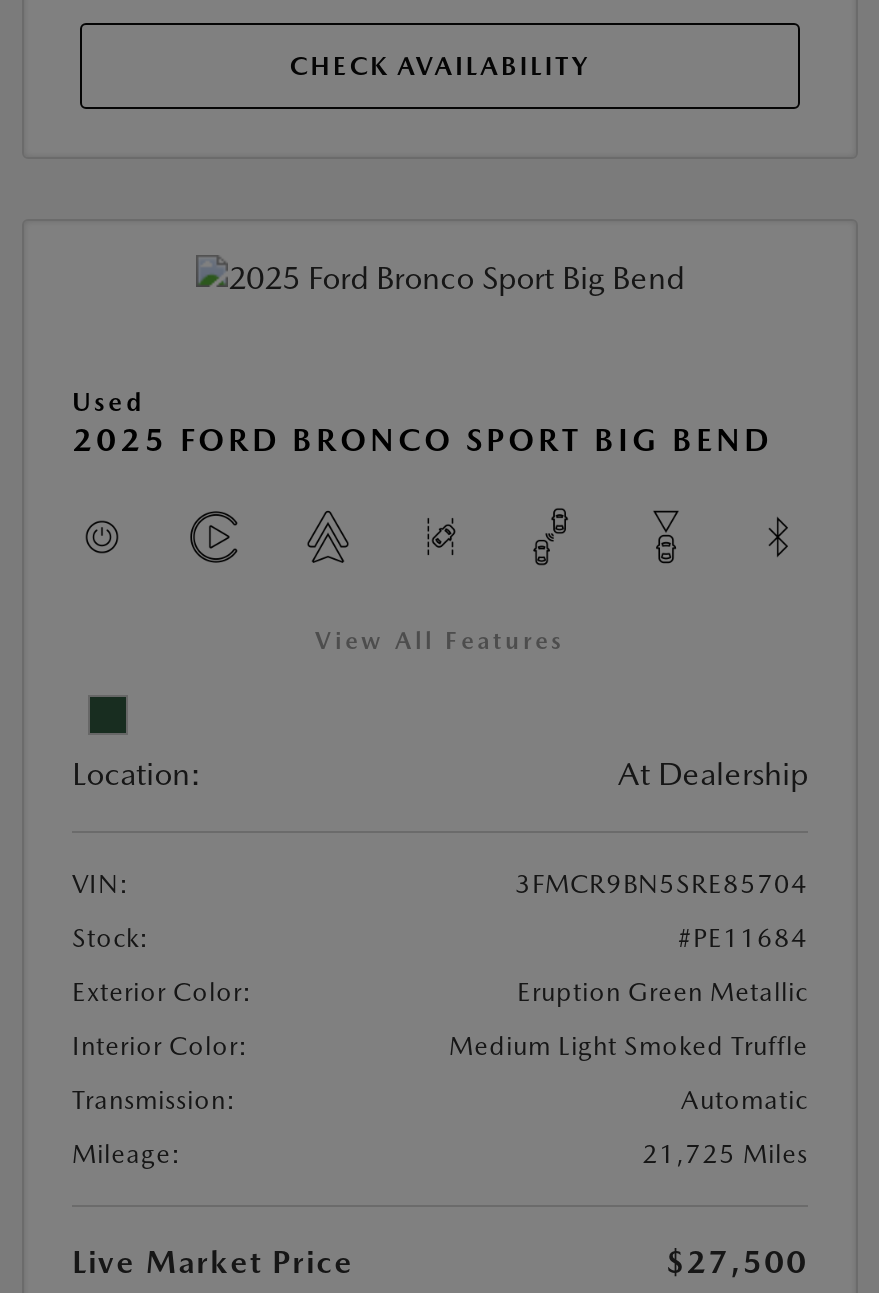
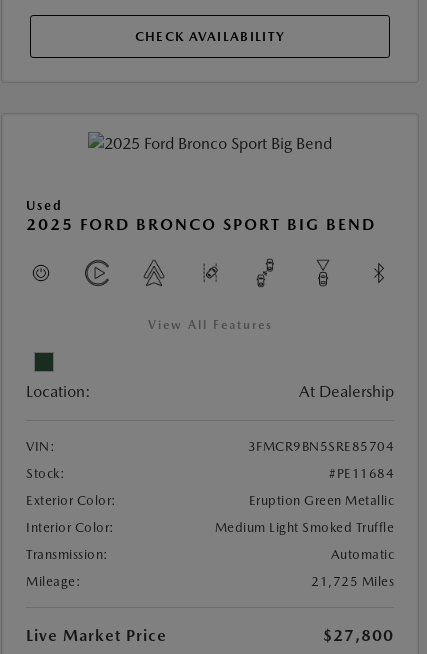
- $27,500
+ $27,800
